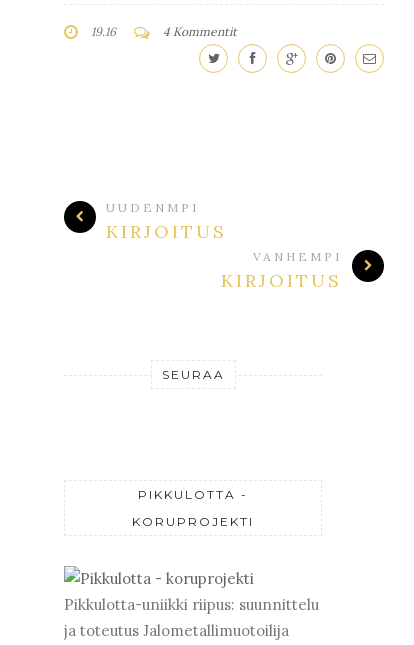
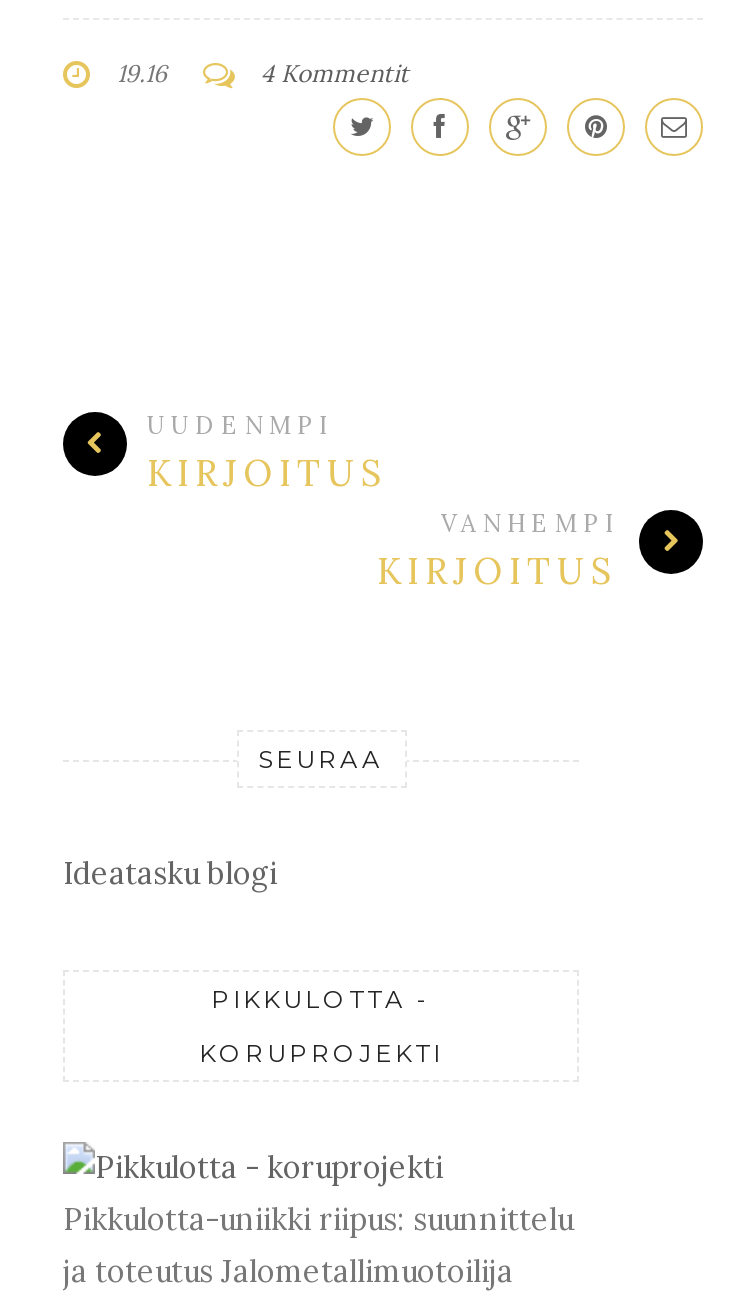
+ Ideatasku blogi
